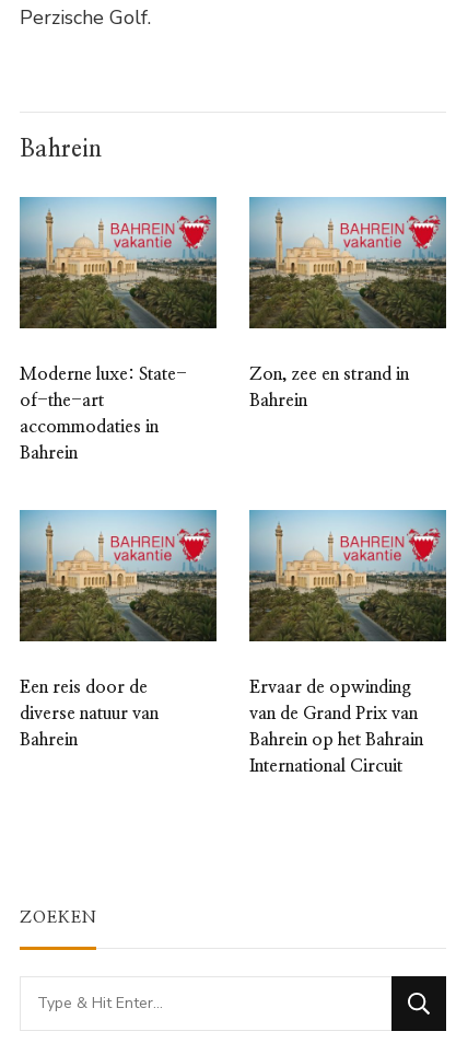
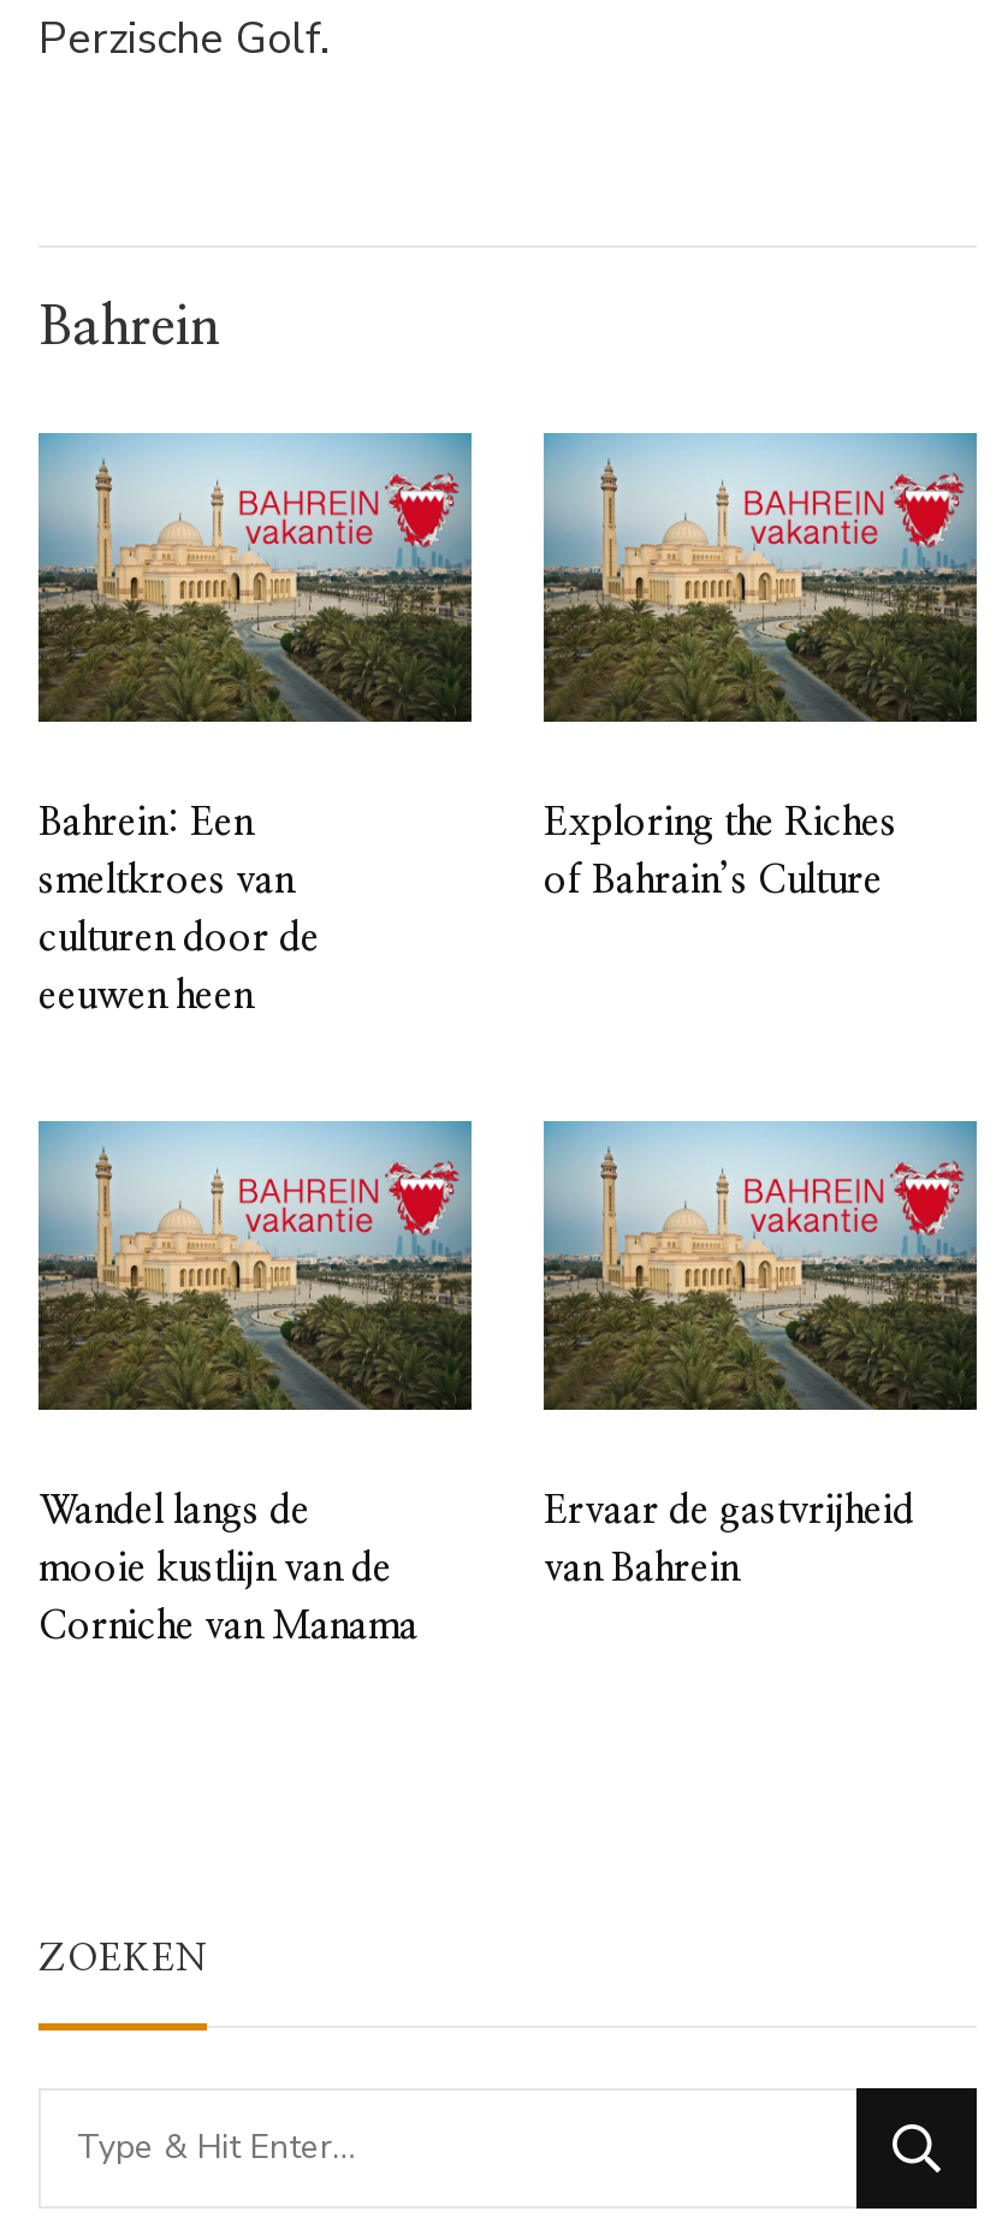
- Moderne luxe: State-
- of-the-art
- accommodaties in
- Bahrein
+ Bahrein: Een
+ smeltkroes van
+ culturen door de
+ eeuwen heen

- Zon, zee en strand in
- Bahrein
+ Exploring the Riches
+ of Bahrain’s Culture

- Een reis door de
- diverse natuur van
- Bahrein
+ Wandel langs de
+ mooie kustlijn van de
+ Corniche van Manama

- Ervaar de opwinding
- van de Grand Prix van
- Bahrein op het Bahrain
- International Circuit
+ Ervaar de gastvrijheid
+ van Bahrein
